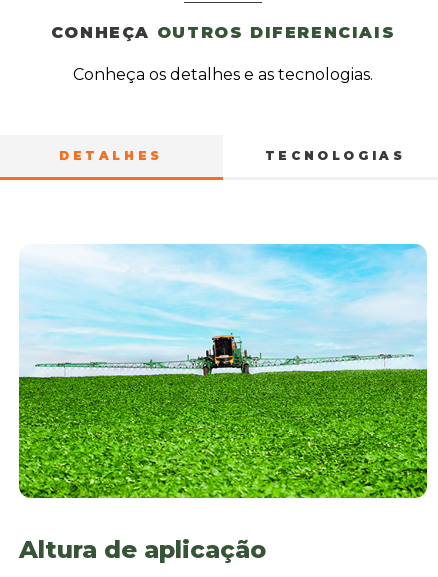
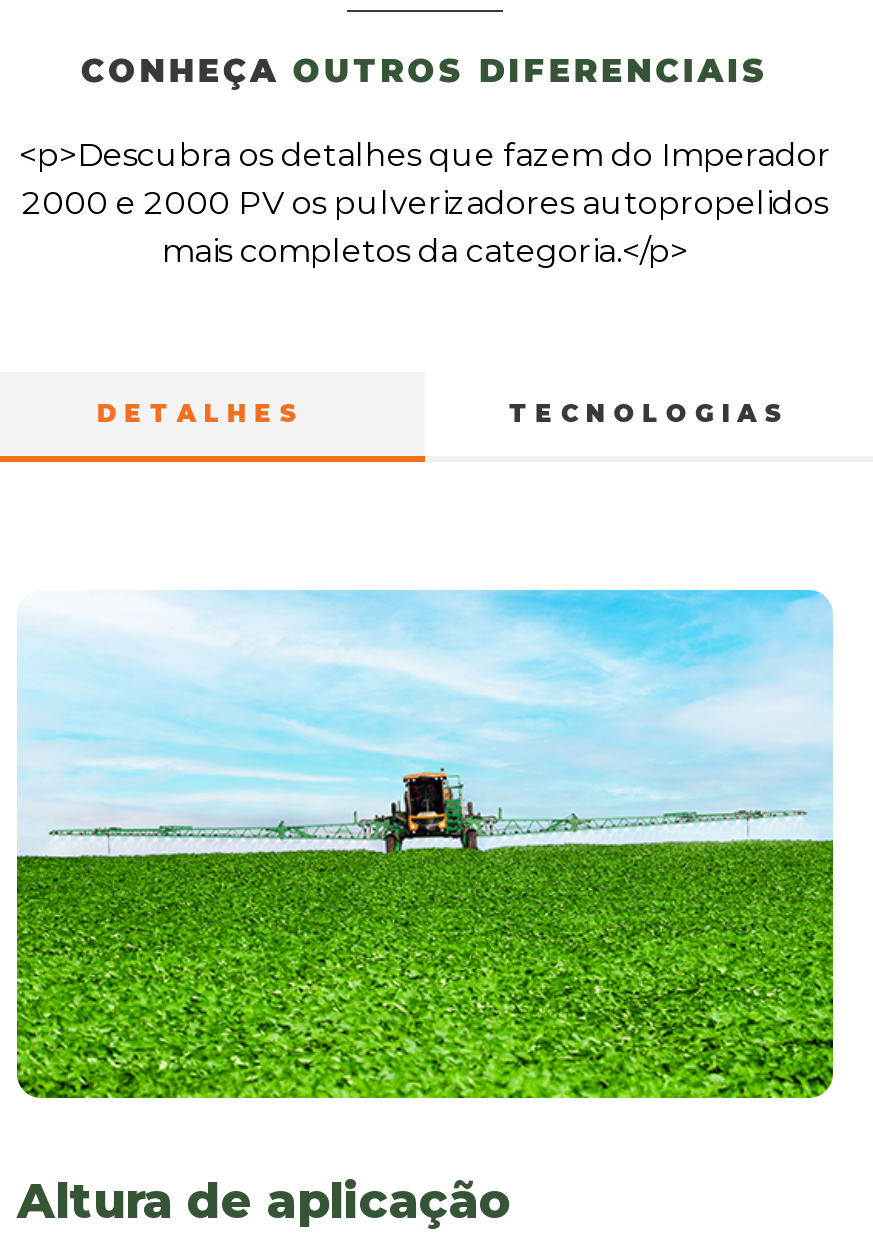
- Conheça os detalhes e as tecnologias.
+ <p>Descubra os detalhes que fazem do Imperador
+ 2000 e 2000 PV os pulverizadores autopropelidos
+ mais completos da categoria.</p>
